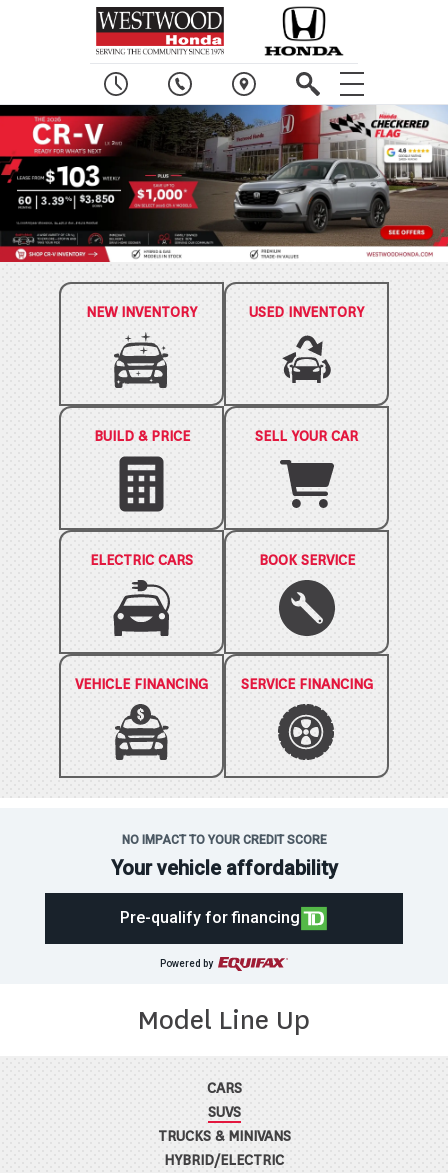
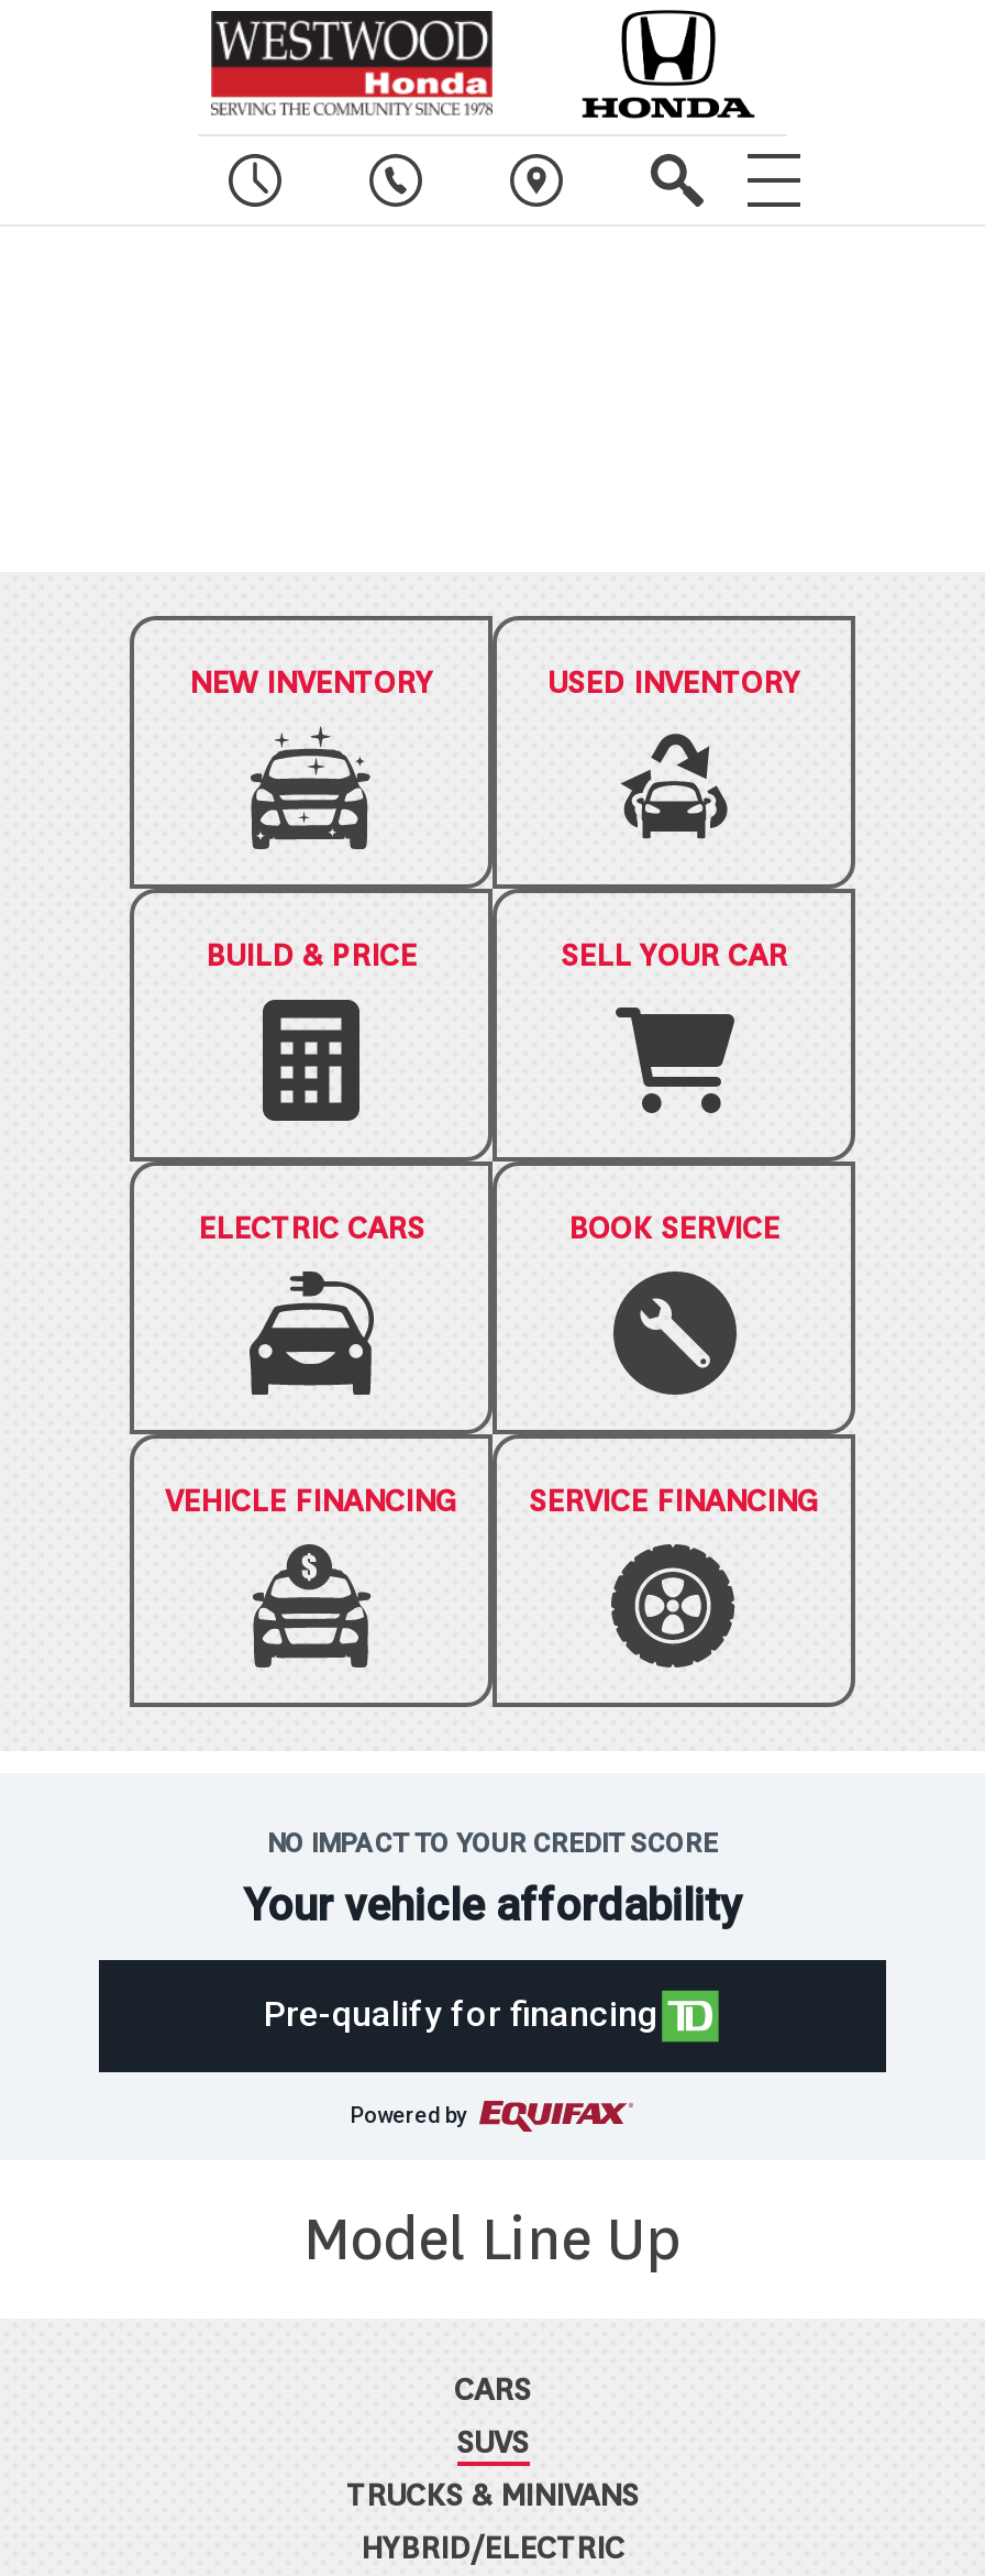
- [image]
